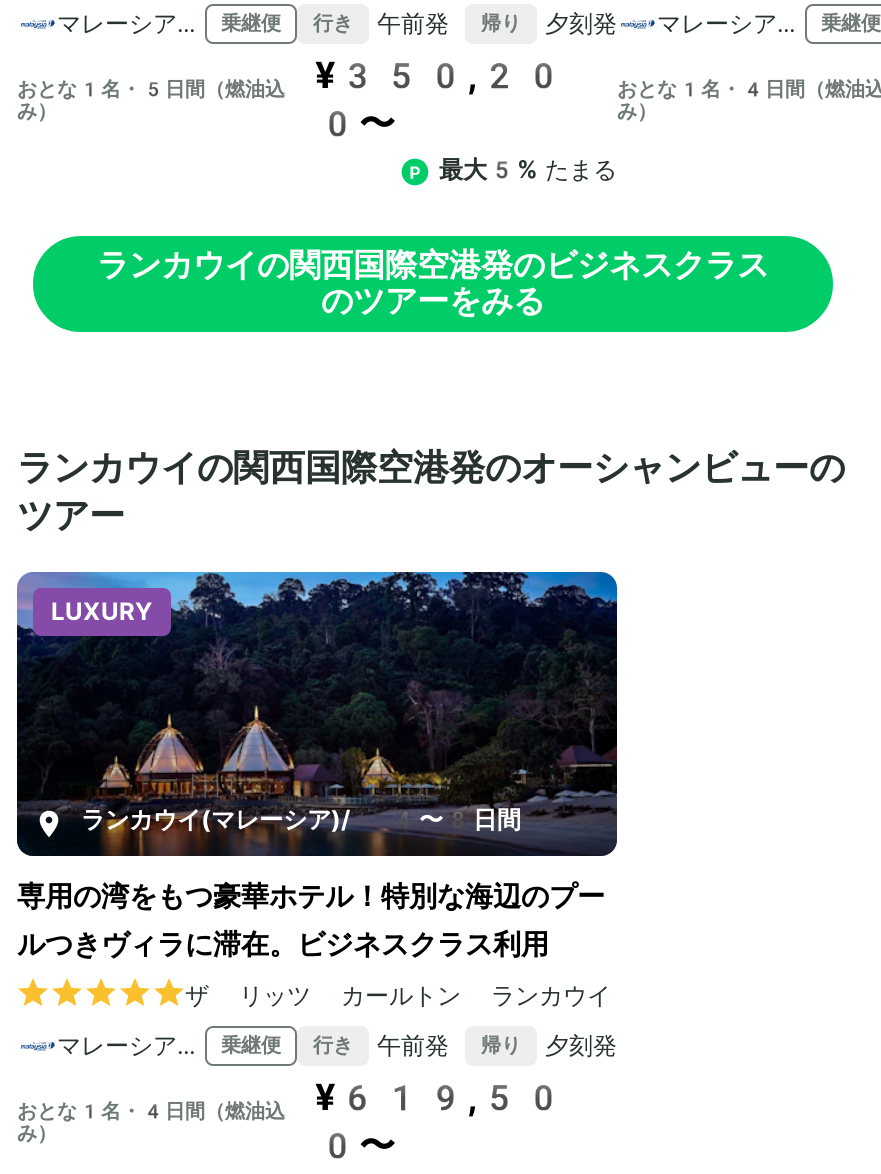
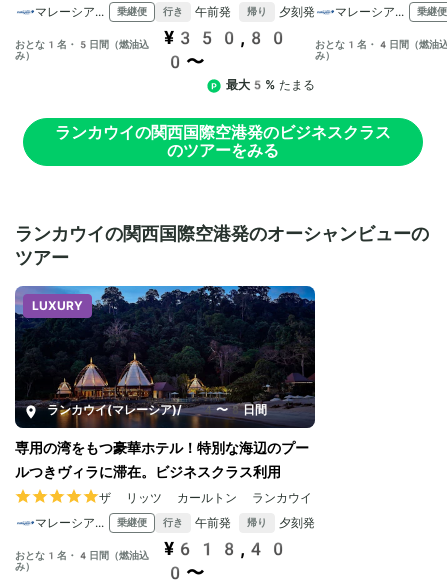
- おとな1名・5日間（燃油込 ¥350,20
+ おとな1名・5日間（燃油込 ¥350,80

- おとな1名・4日間（燃油込 ¥619,50
+ おとな1名・4日間（燃油込 ¥618,40
